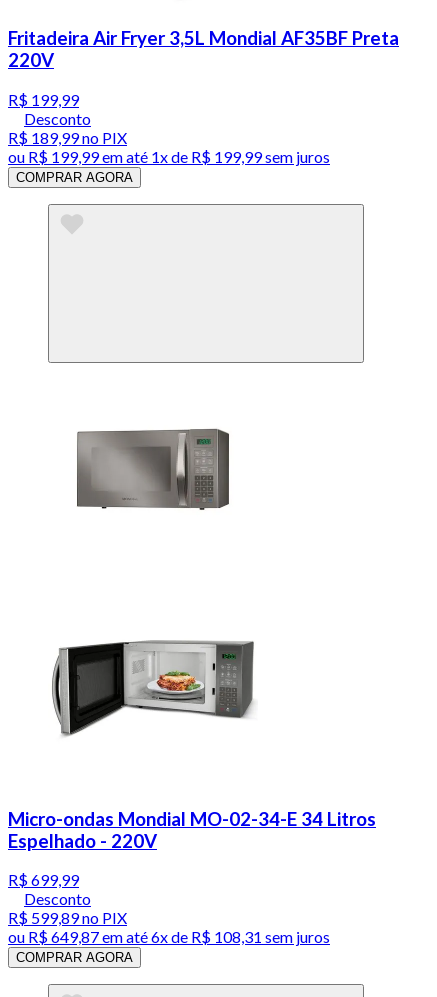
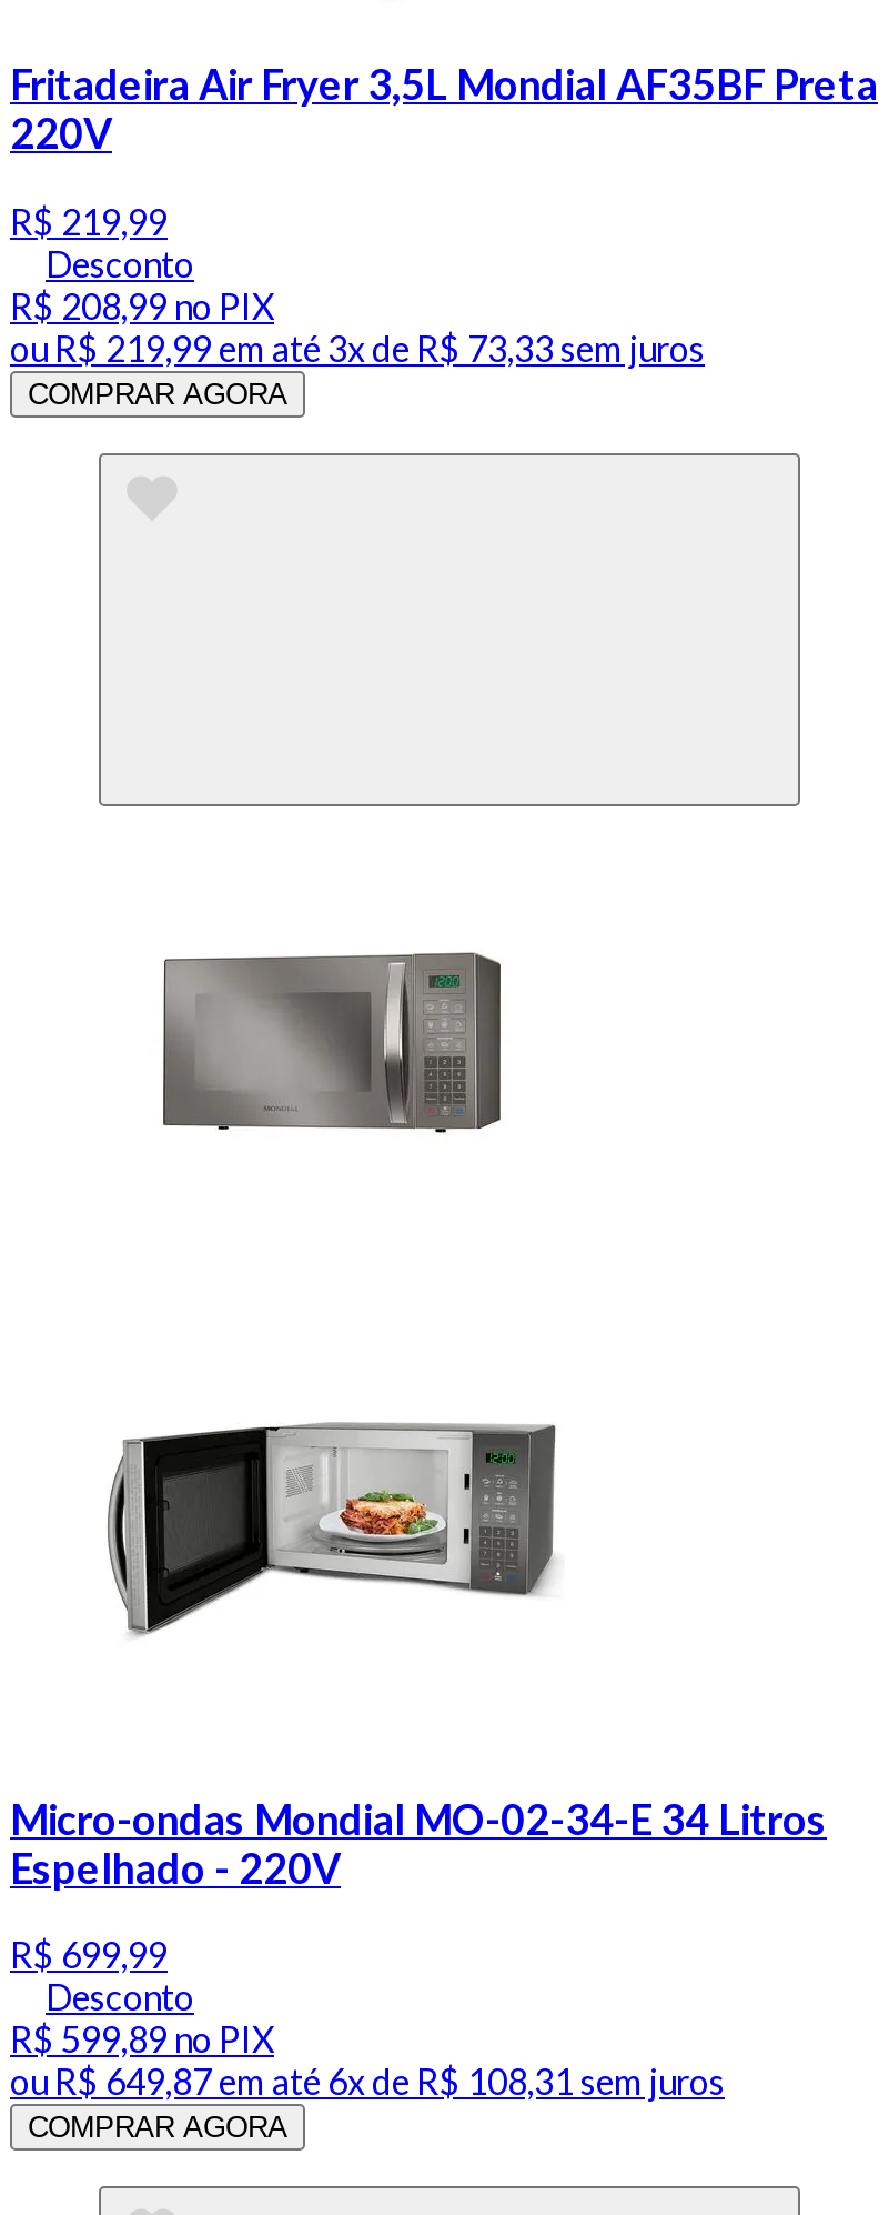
- R$ 199,99
+ R$ 219,99

- R$ 189,99no PIX
+ R$ 208,99no PIX

- ouR$ 199,99em até 1x de R$ 199,99 sem juros
+ ouR$ 219,99em até 3x de R$ 73,33 sem juros
